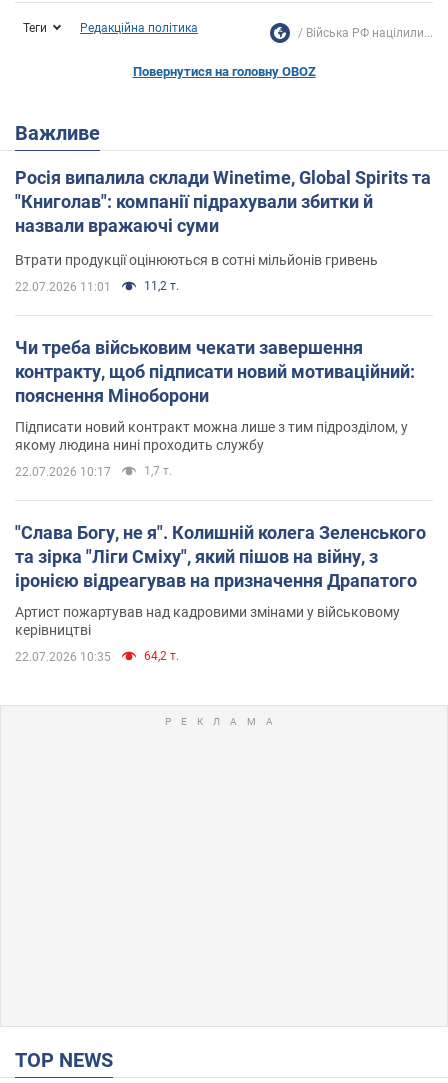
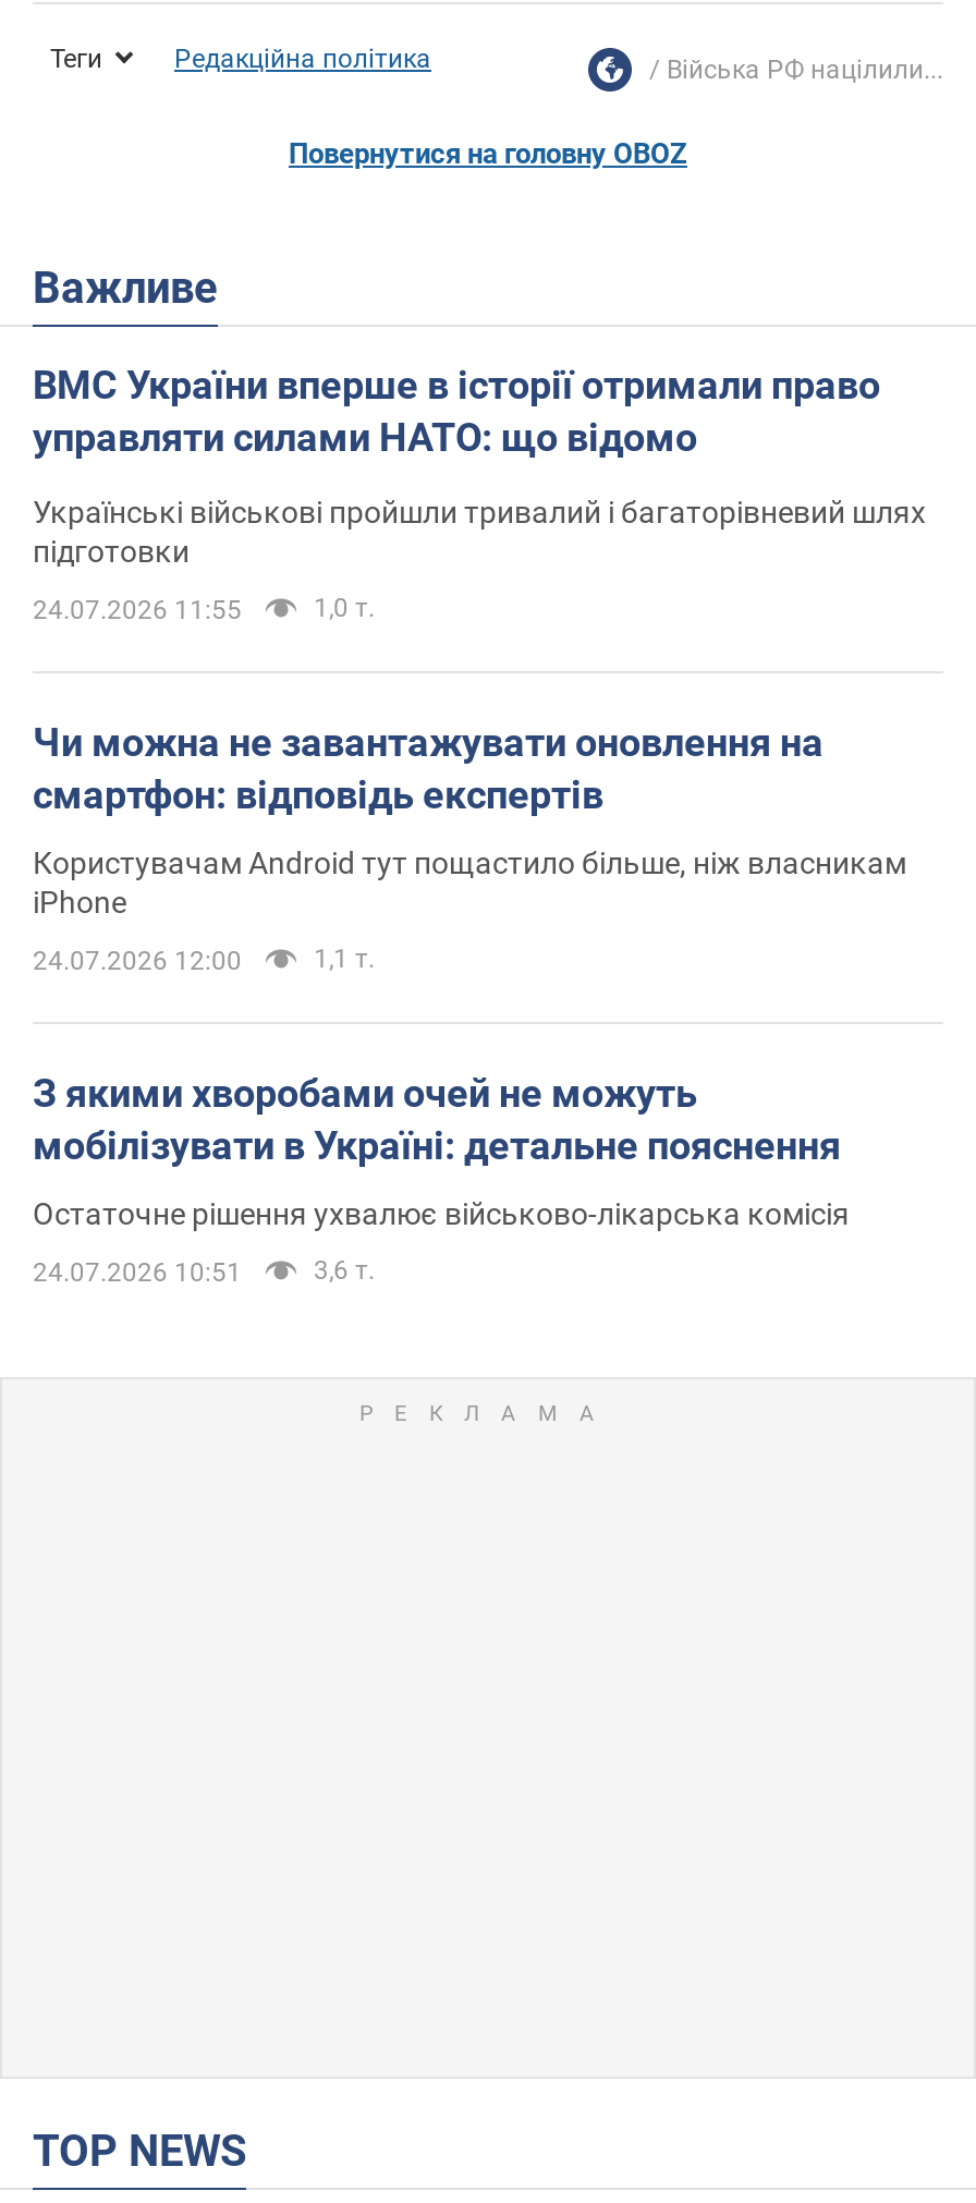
- Росія випалила склади Winetime, Global Spirits та
- "Книголав": компанії підрахували збитки й
- назвали вражаючі суми
+ ВМС України вперше в історії отримали право
+ управляти силами НАТО: що відомо

- Втрати продукції оцінюються в сотні мільйонів гривень
+ Українські військові пройшли тривалий і багаторівневий шлях
+ підготовки

- 22.07.2026 11:01
- 11,2 т.
+ 24.07.2026 11:55
+ 1,0 т.

- Чи треба військовим чекати завершення
- контракту, щоб підписати новий мотиваційний:
- пояснення Міноборони
+ Чи можна не завантажувати оновлення на
+ смартфон: відповідь експертів

- Підписати новий контракт можна лише з тим підрозділом, у
- якому людина нині проходить службу
+ Користувачам Android тут пощастило більше, ніж власникам
+ iPhone

- 22.07.2026 10:17
- 1,7 т.
+ 24.07.2026 12:00
+ 1,1 т.

- "Слава Богу, не я". Колишній колега Зеленського
- та зірка "Ліги Сміху", який пішов на війну, з
- іронією відреагував на призначення Драпатого
+ З якими хворобами очей не можуть
+ мобілізувати в Україні: детальне пояснення

- Артист пожартував над кадровими змінами у військовому
- керівництві
+ Остаточне рішення ухвалює військово-лікарська комісія

- 22.07.2026 10:35
- 64,2 т.
+ 24.07.2026 10:51
+ 3,6 т.
